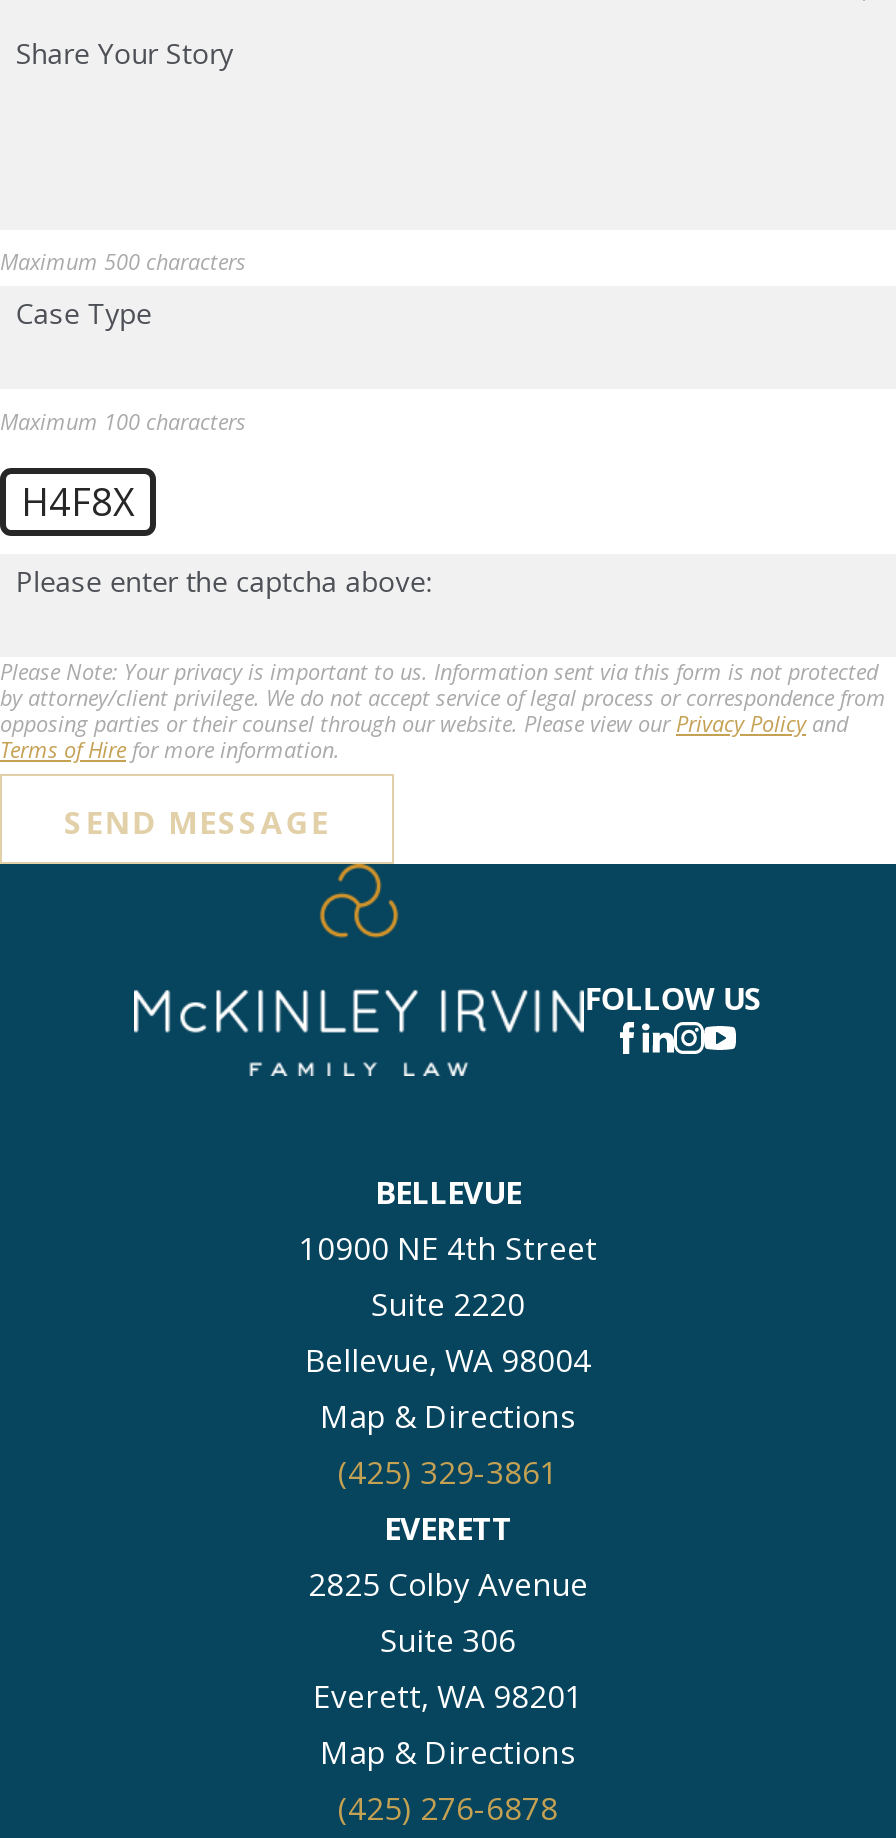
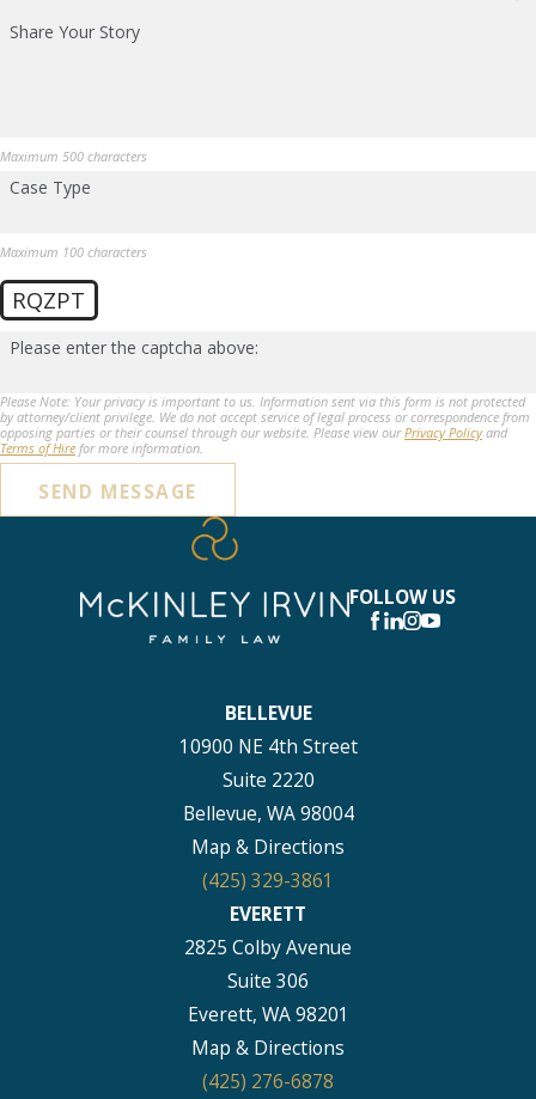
- H4F8X
+ RQZPT
